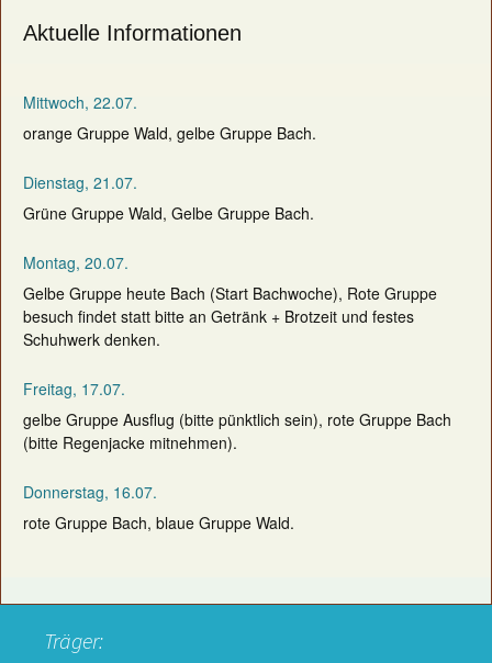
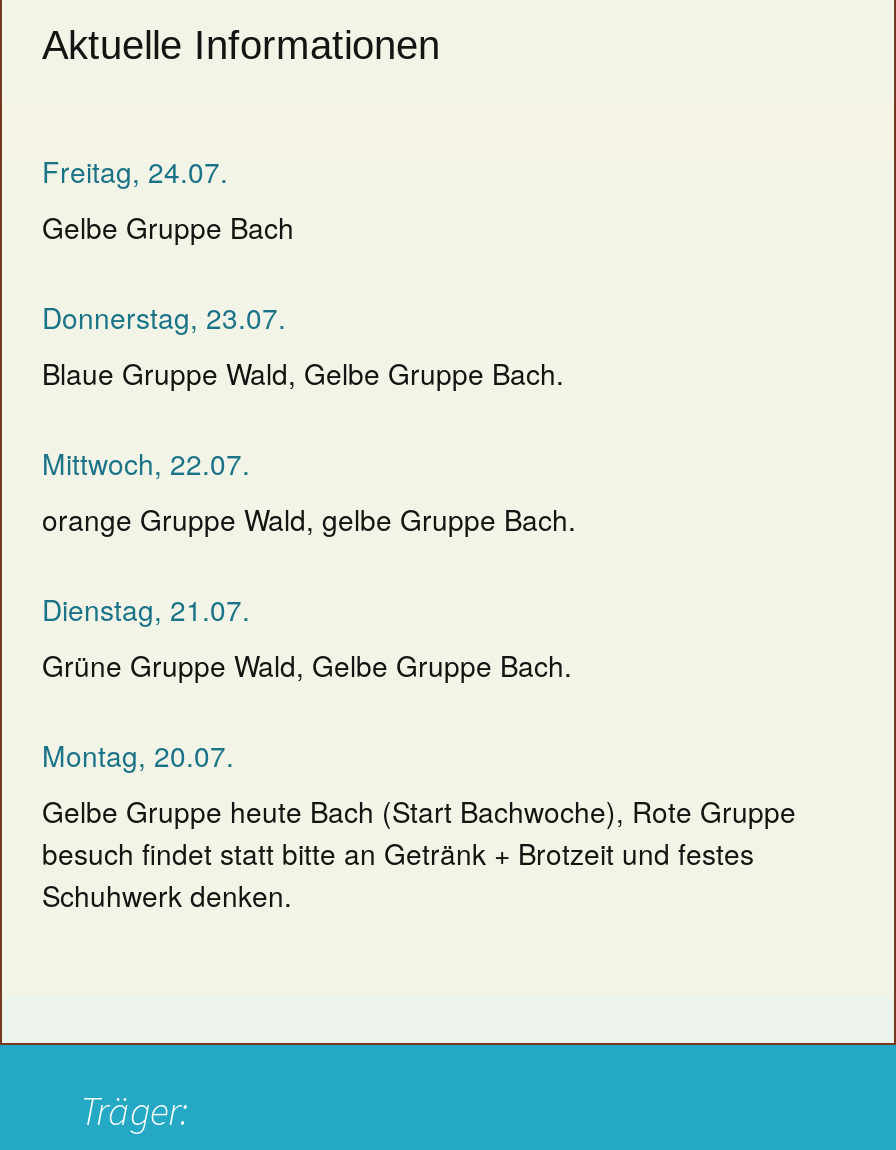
+ Freitag, 24.07.
+ Gelbe Gruppe Bach
+ Donnerstag, 23.07.
+ Blaue Gruppe Wald, Gelbe Gruppe Bach.

moved down: Mittwoch, 22.07. | orange Gruppe Wald, gelbe Gruppe Bach. | Dienstag, 21.07. | Grüne Gruppe Wald, Gelbe Gruppe Bach. | Montag, 20.07. | Gelbe Gruppe heute Bach (Start Bachwoche), Rote Gruppe | besuch findet statt bitte an Getränk + Brotzeit und festes | Schuhwerk denken.

- Freitag, 17.07.
- gelbe Gruppe Ausflug (bitte pünktlich sein), rote Gruppe Bach
- (bitte Regenjacke mitnehmen).
- Donnerstag, 16.07.
- rote Gruppe Bach, blaue Gruppe Wald.
